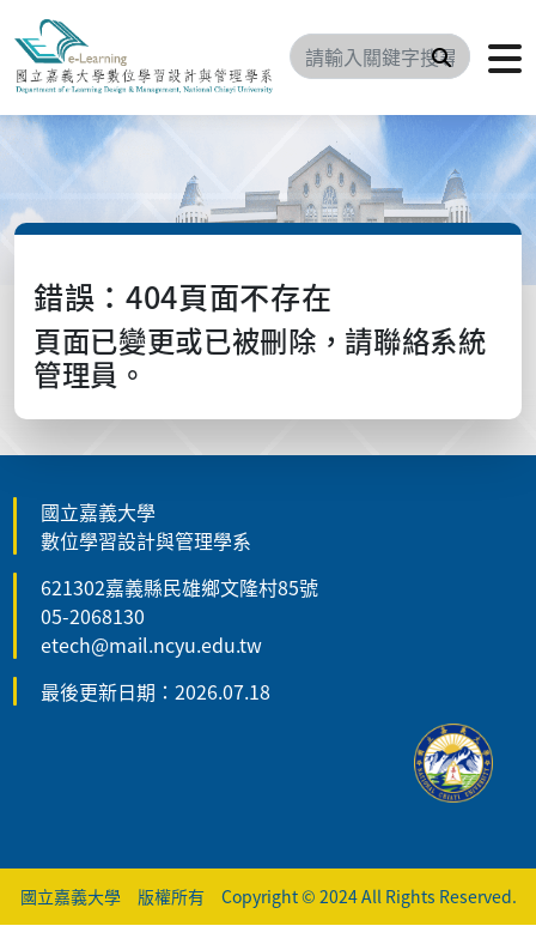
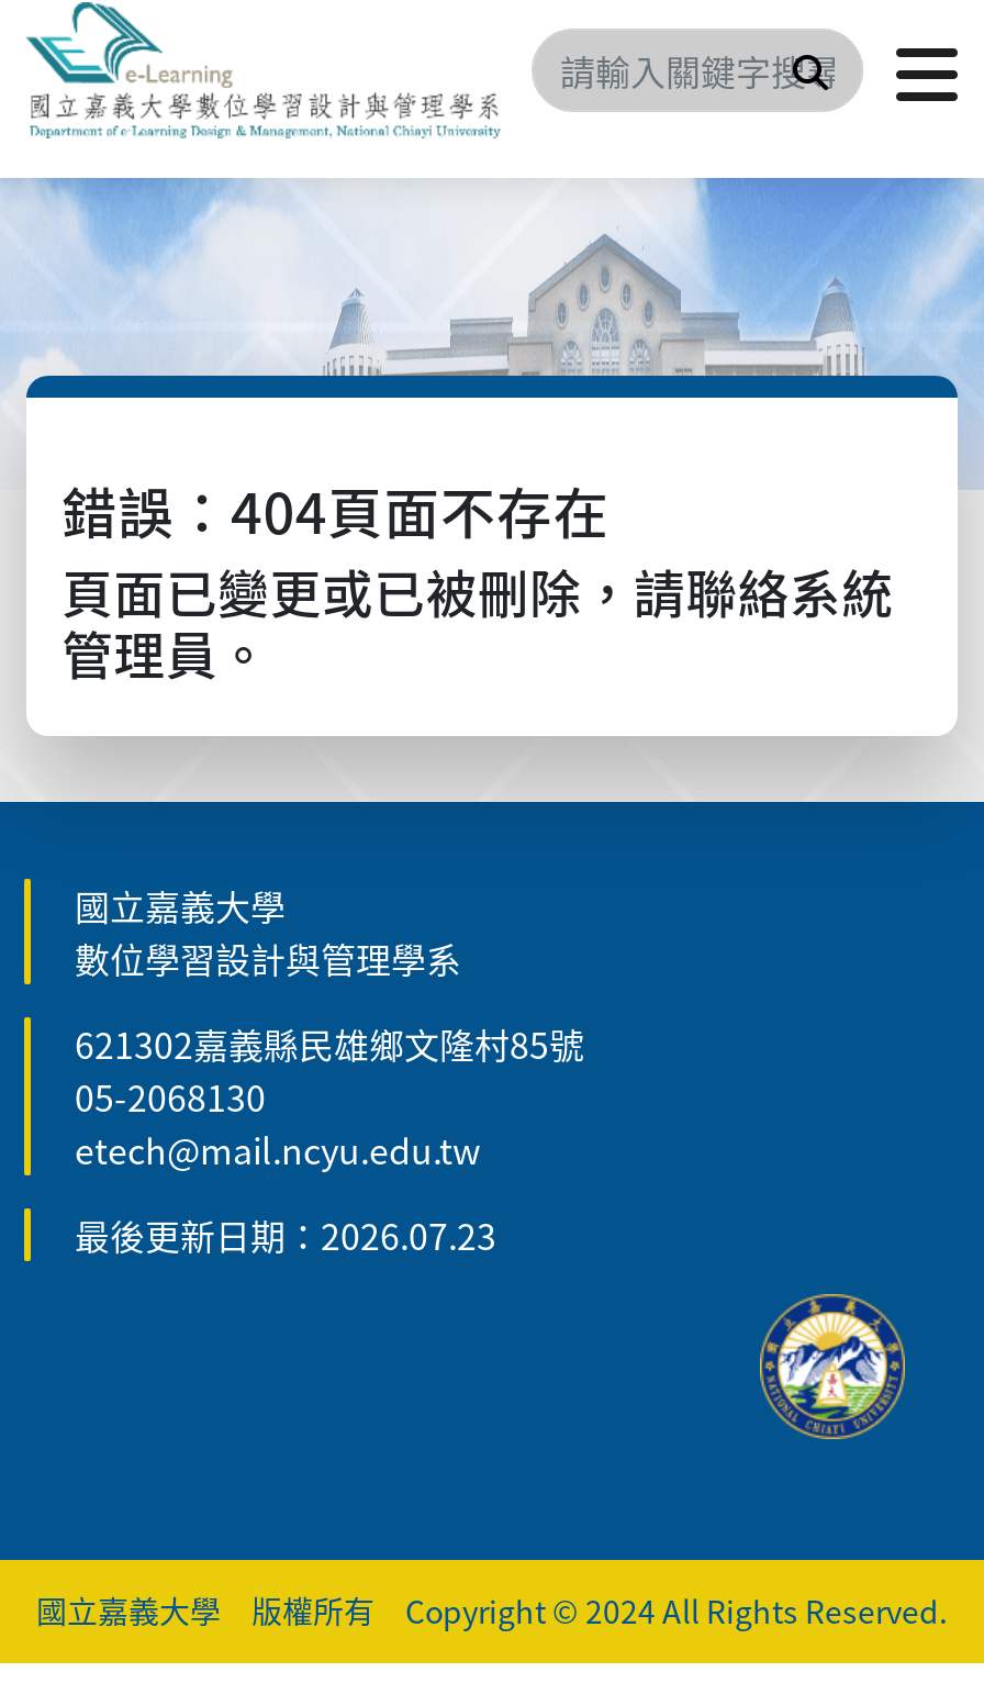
- 最後更新日期：2026.07.18
+ 最後更新日期：2026.07.23
